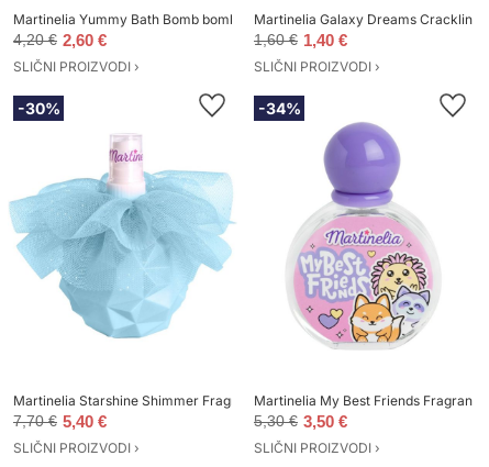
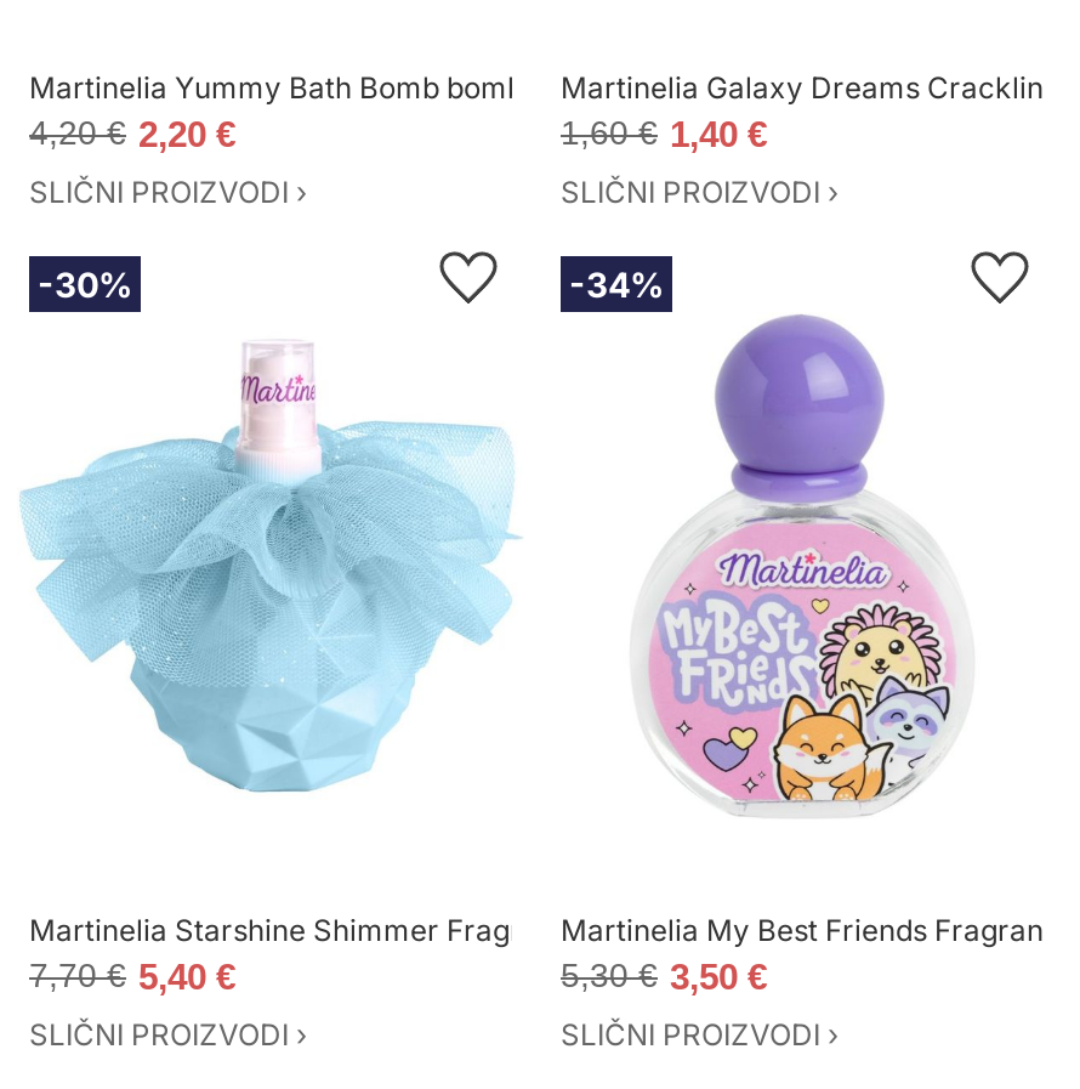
- 4,20 € 2,60 €
+ 4,20 € 2,20 €
